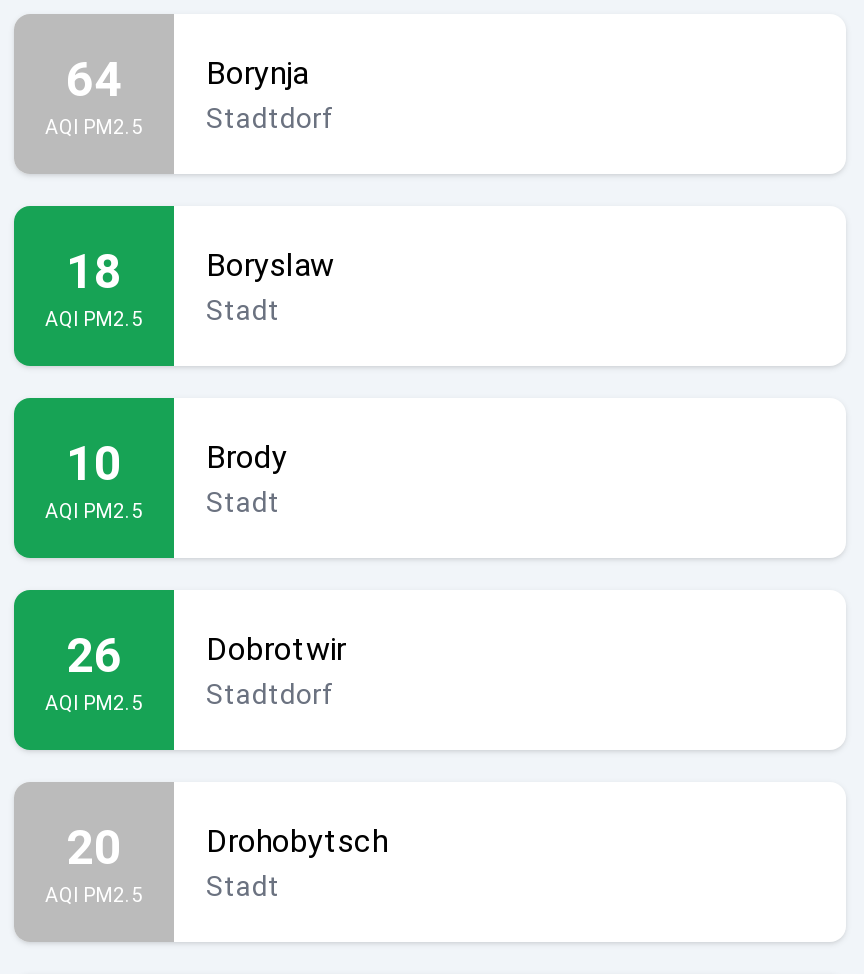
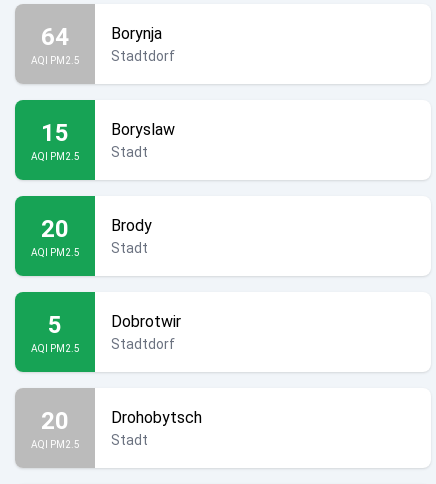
- 18
+ 15

- 10
+ 20

- 26
+ 5
